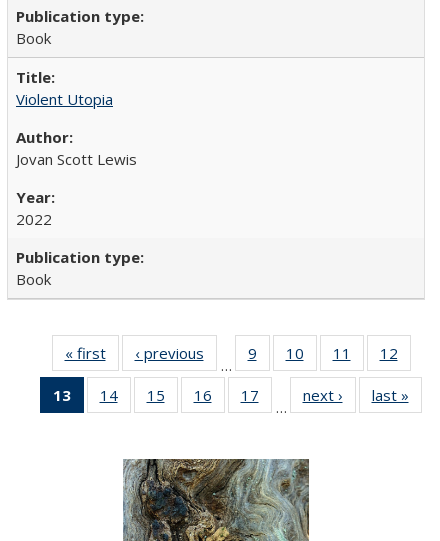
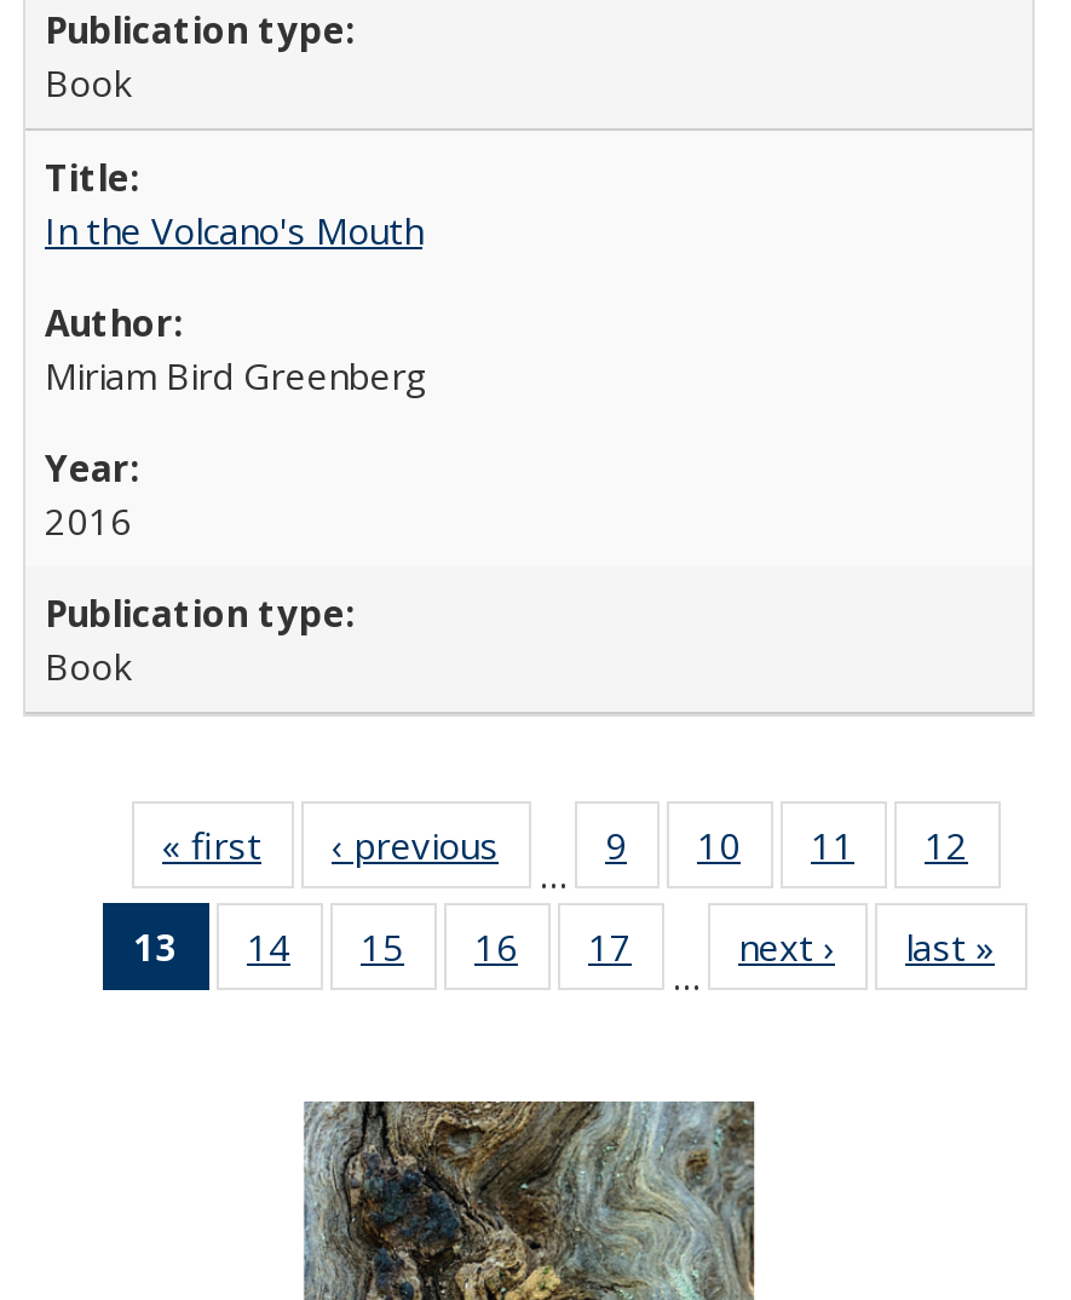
- Violent Utopia
+ In the Volcano's Mouth

- Jovan Scott Lewis
+ Miriam Bird Greenberg

- 2022
+ 2016
